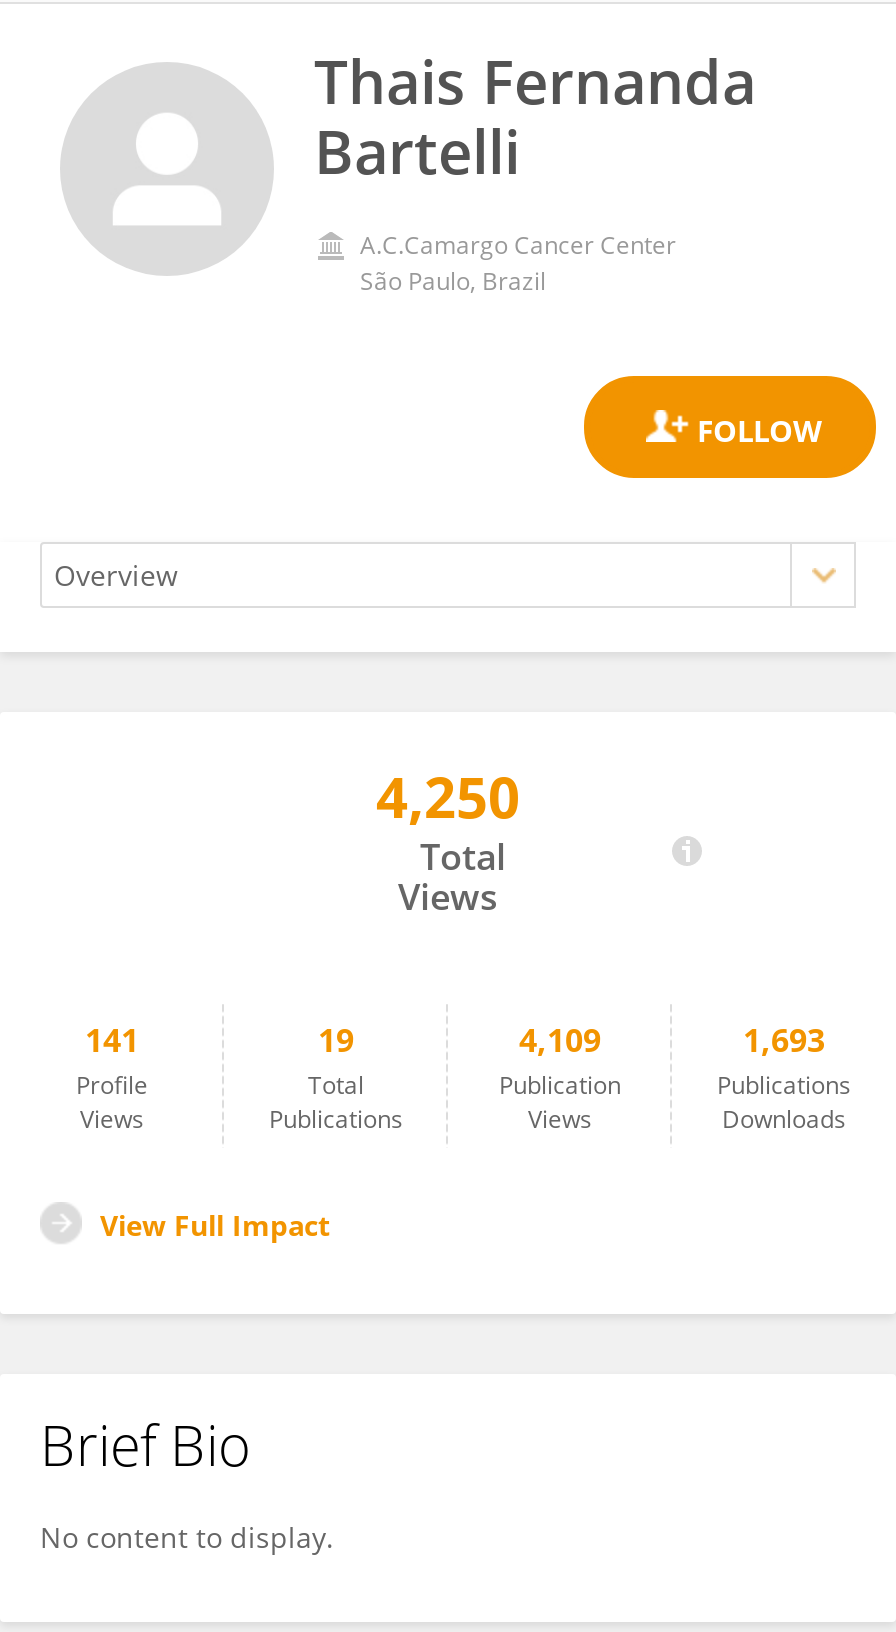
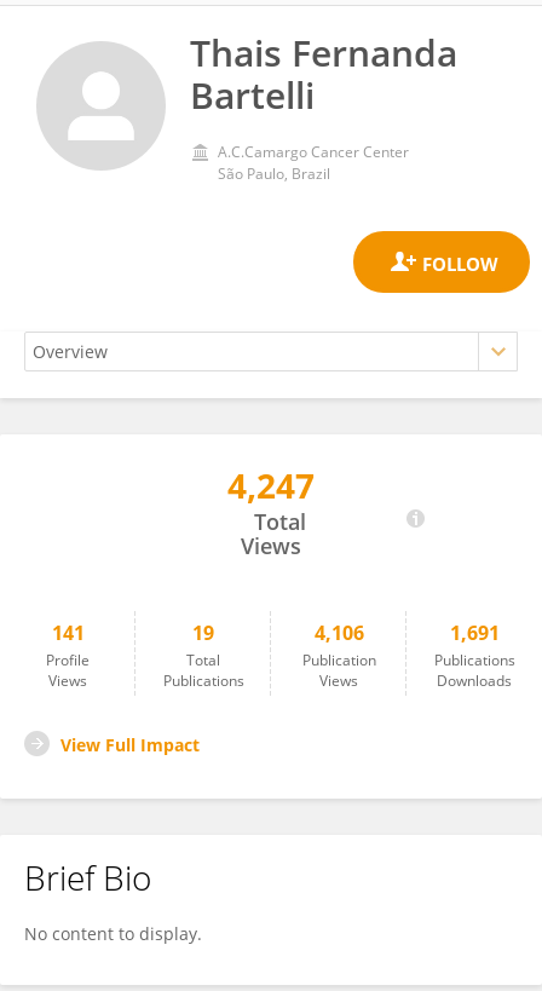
- 4,250
+ 4,247

- 4,109
+ 4,106

- 1,693
+ 1,691
